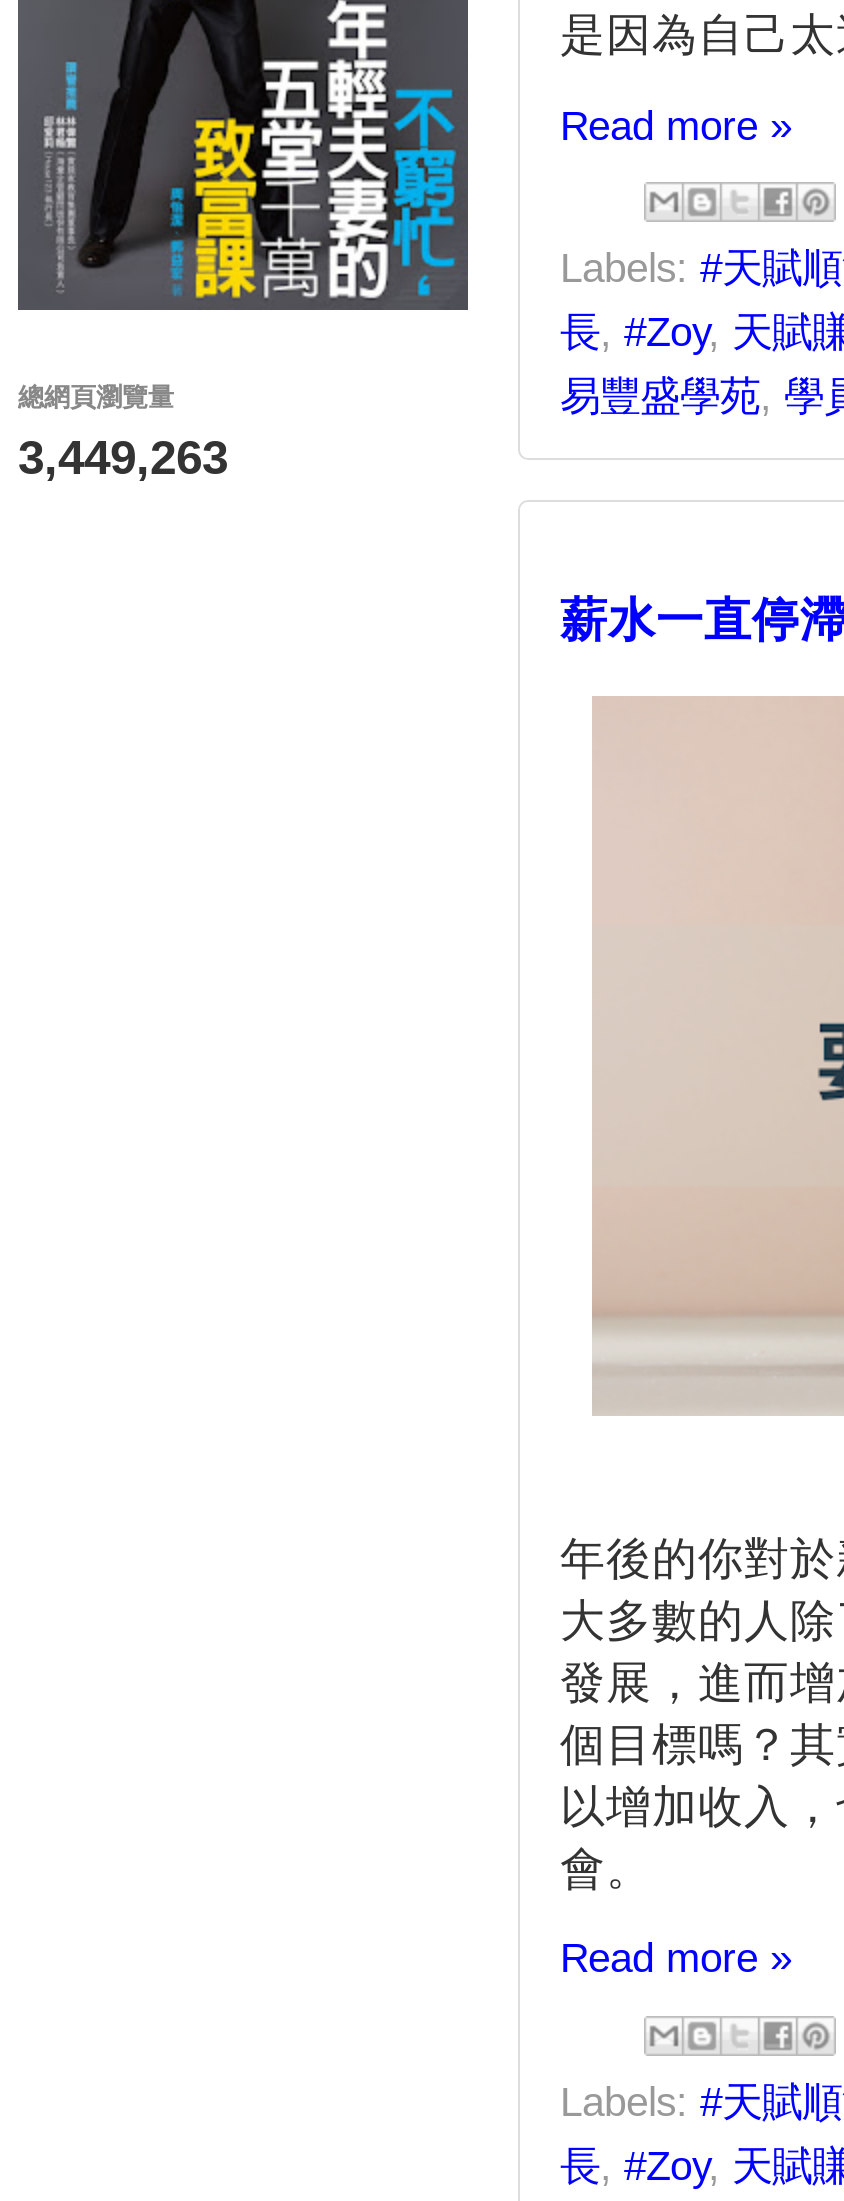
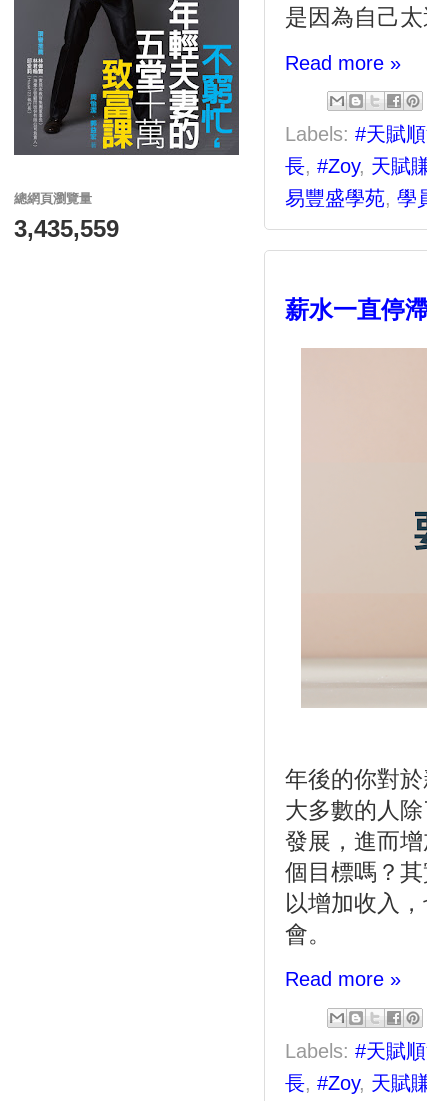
- 3,449,263
+ 3,435,559
